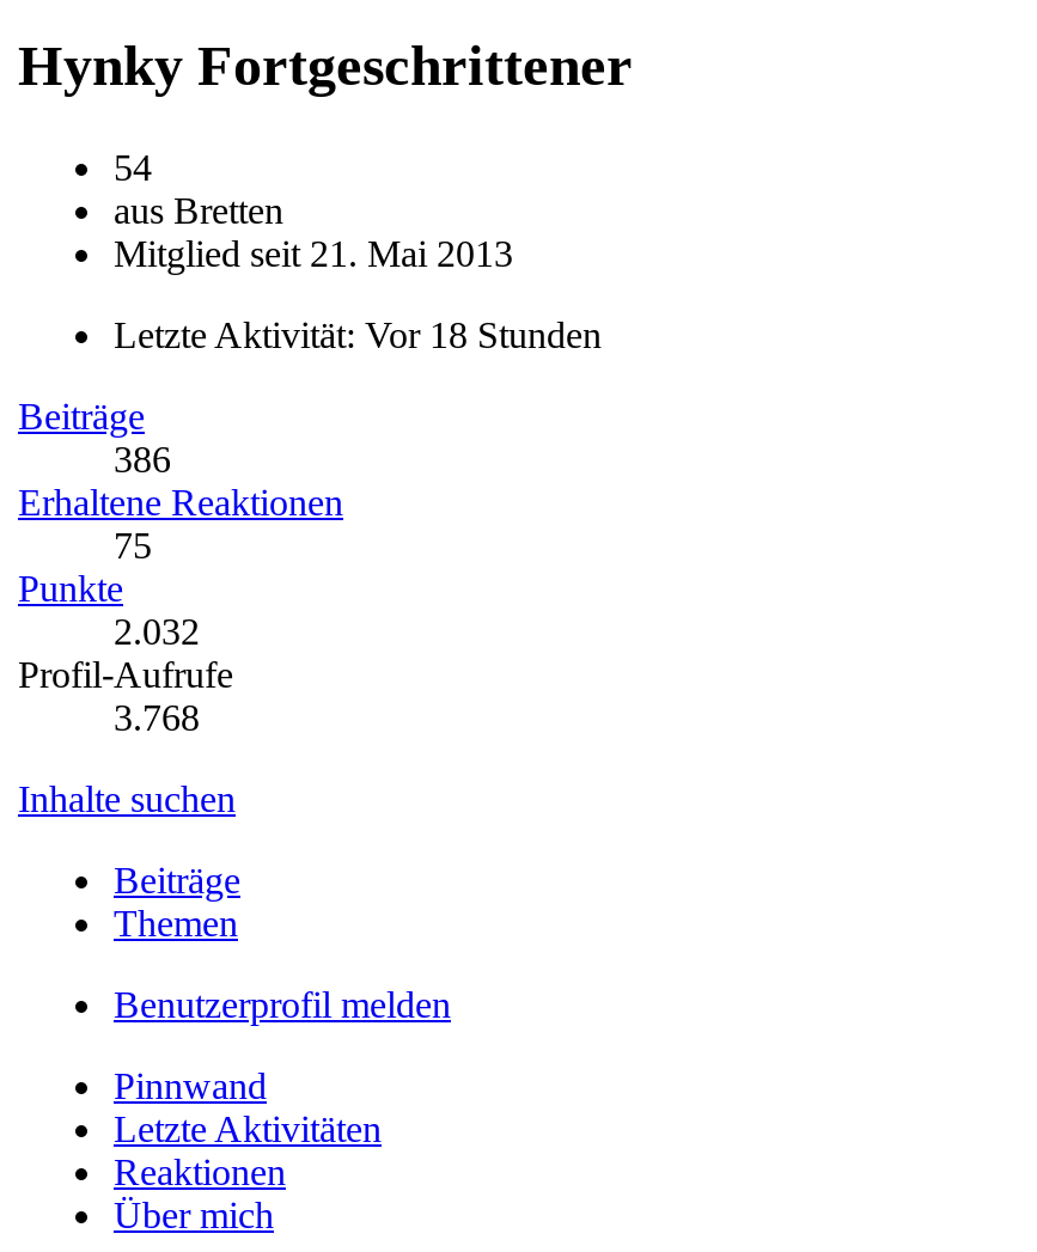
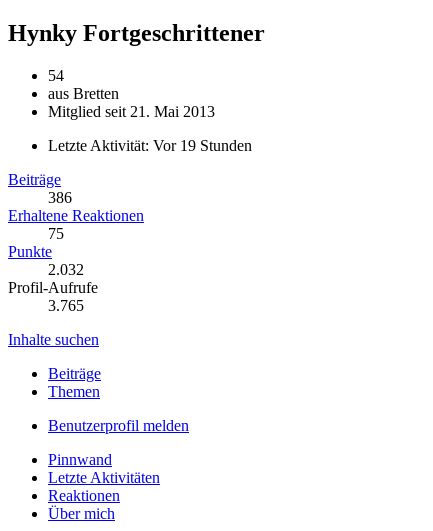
- Letzte Aktivität: Vor 18 Stunden
+ Letzte Aktivität: Vor 19 Stunden

- 3.768
+ 3.765
